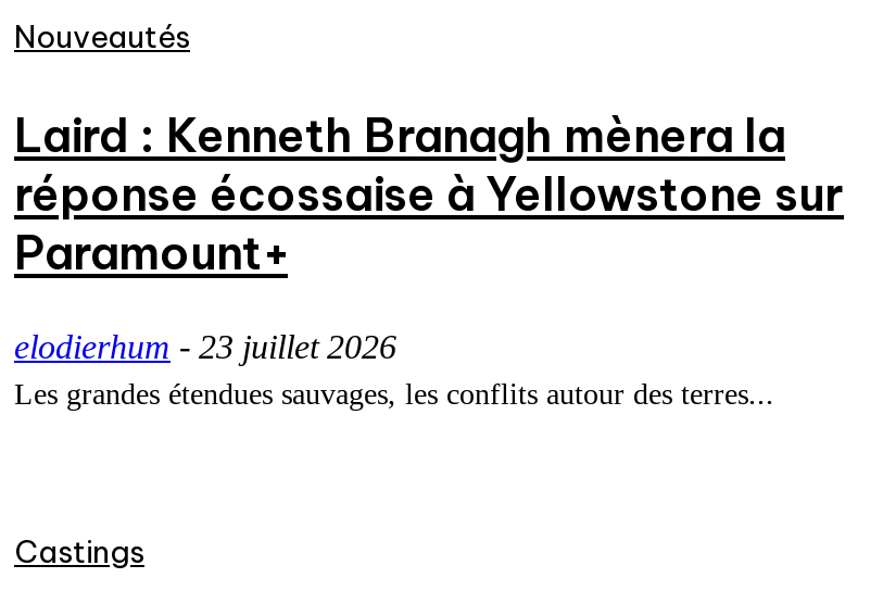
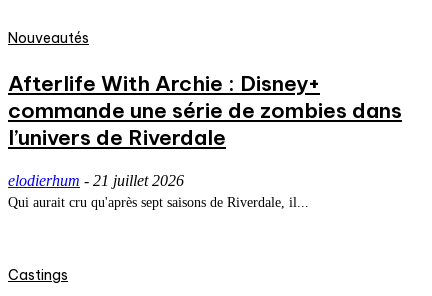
- Laird : Kenneth Branagh mènera la
- réponse écossaise à Yellowstone sur
- Paramount+
+ Afterlife With Archie : Disney+
+ commande une série de zombies dans
+ l’univers de Riverdale

- elodierhum - 23 juillet 2026
- Les grandes étendues sauvages, les conflits autour des terres...
+ elodierhum - 21 juillet 2026
+ Qui aurait cru qu'après sept saisons de Riverdale, il...
